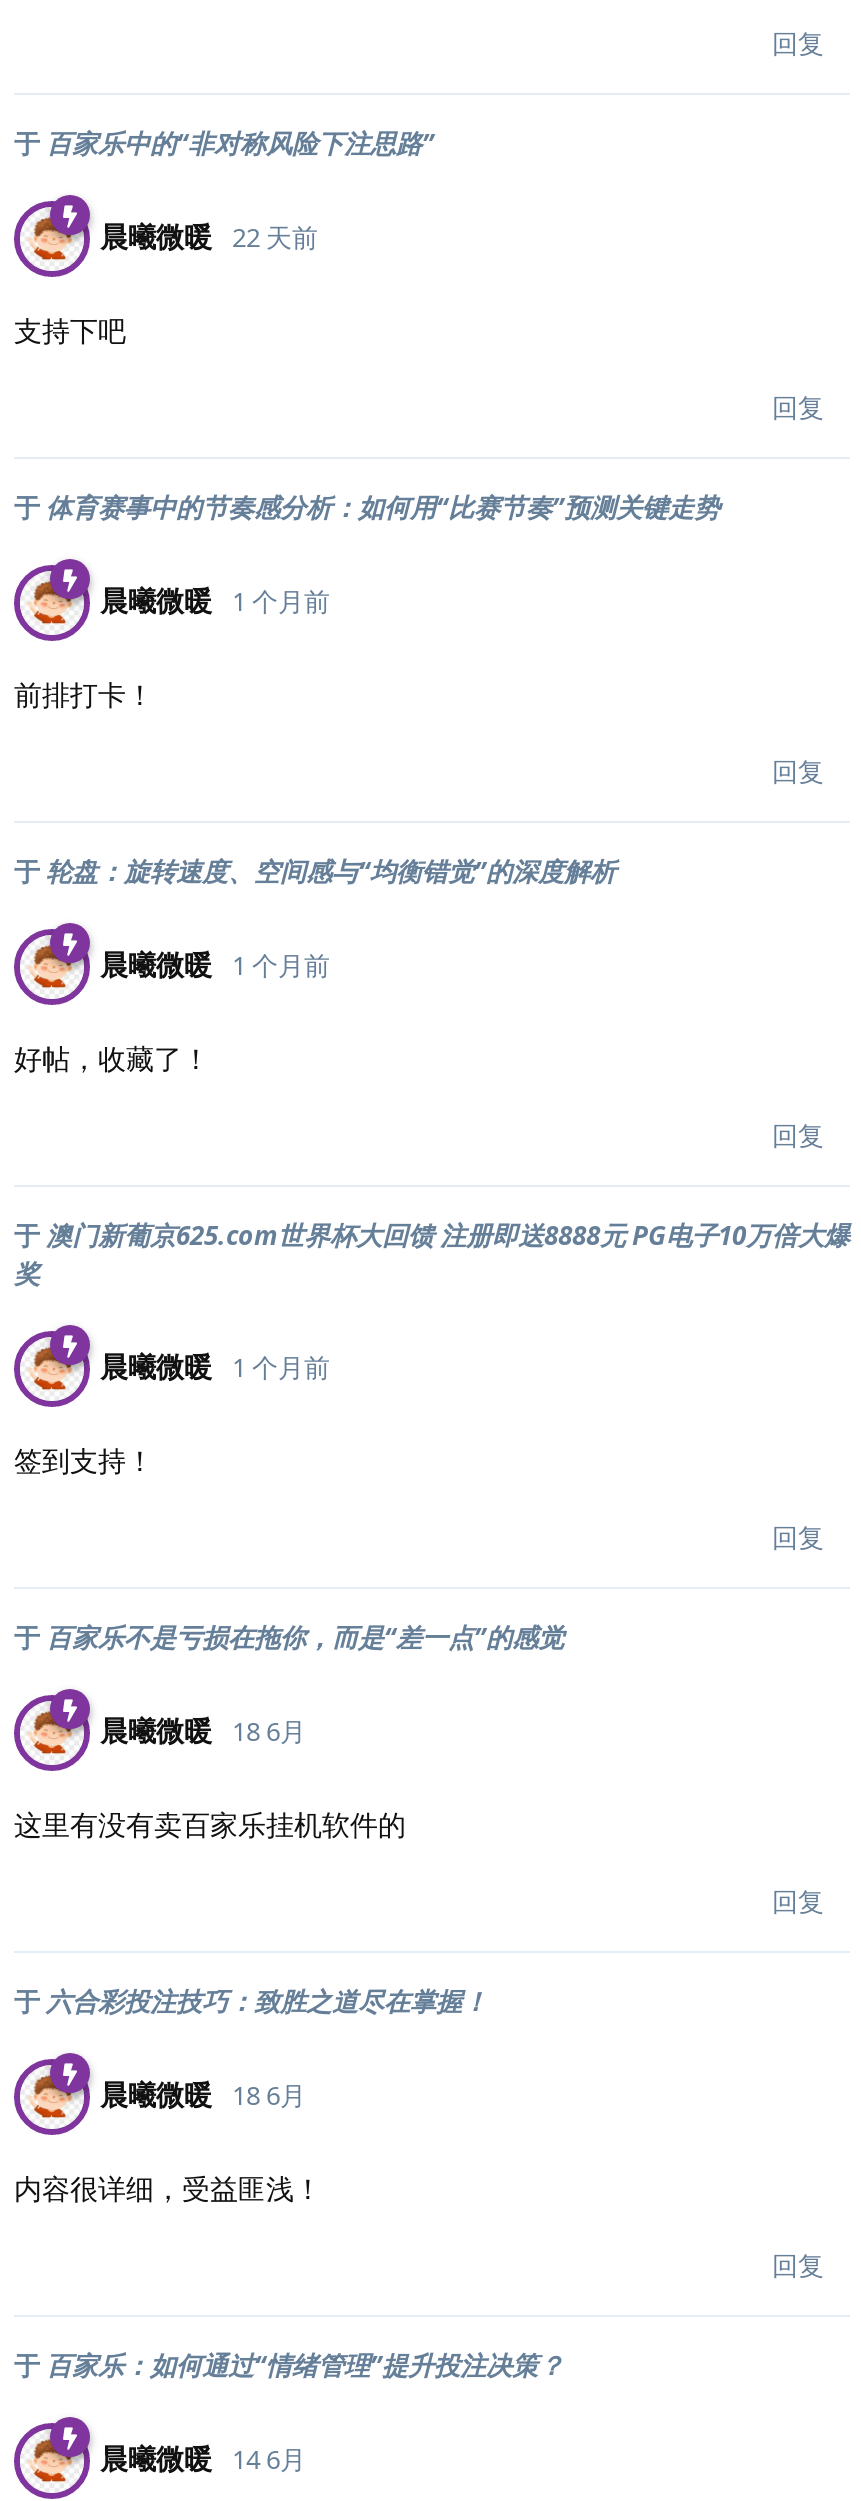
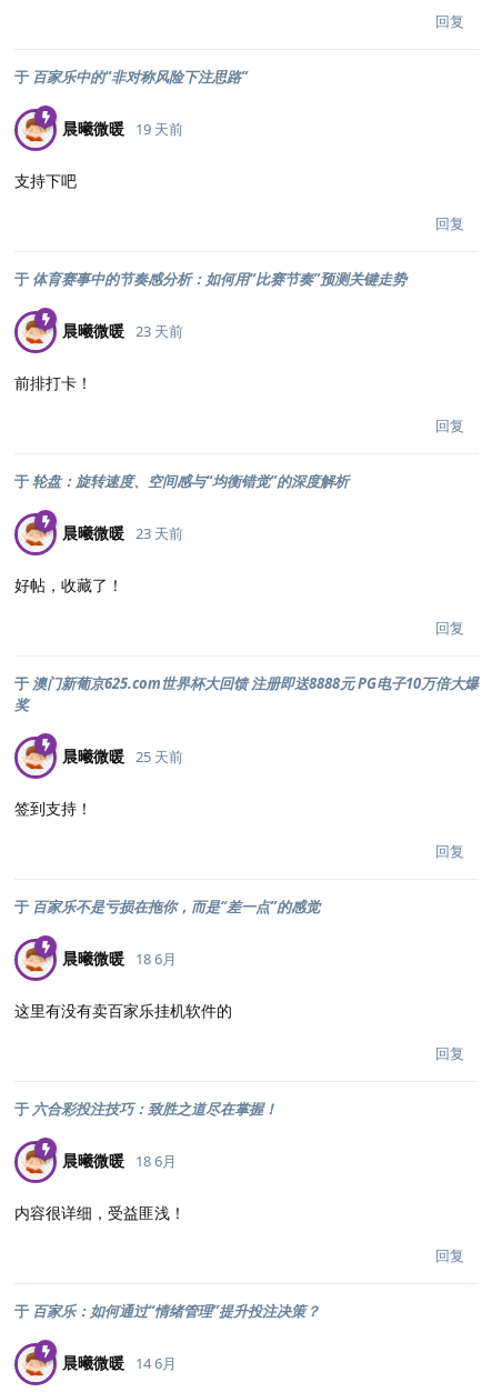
- 晨曦微暖 22 天前
+ 晨曦微暖 19 天前

- 晨曦微暖 1 个月前
+ 晨曦微暖 23 天前

- 晨曦微暖 1 个月前
+ 晨曦微暖 23 天前

- 晨曦微暖 1 个月前
+ 晨曦微暖 25 天前
